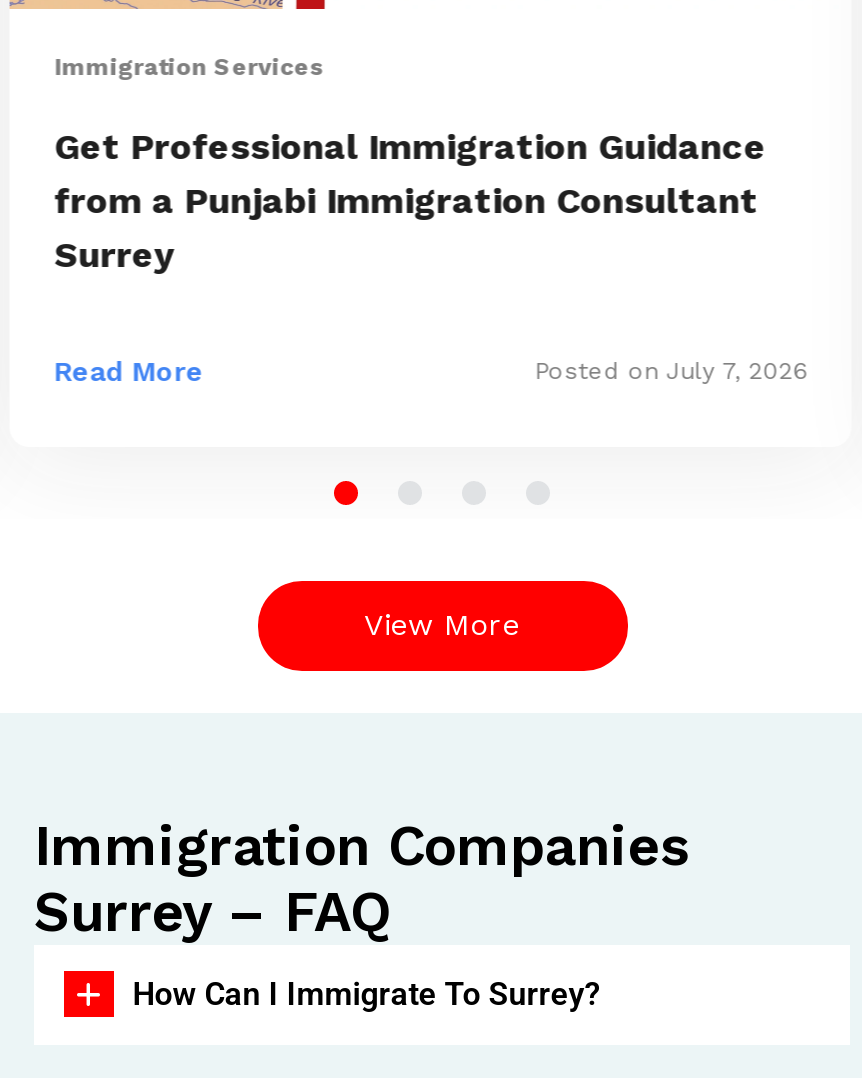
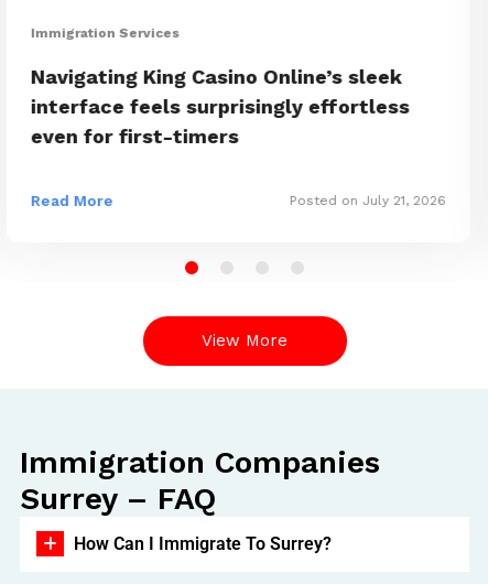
- Get Professional Immigration Guidance
- from a Punjabi Immigration Consultant
- Surrey
+ Navigating King Casino Online’s sleek
+ interface feels surprisingly effortless
+ even for first-timers

- Posted on July 7, 2026
+ Posted on July 21, 2026
